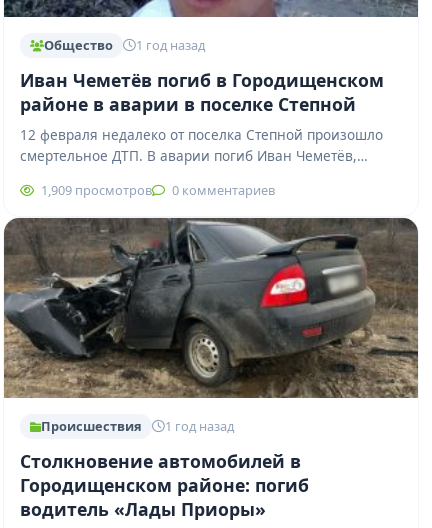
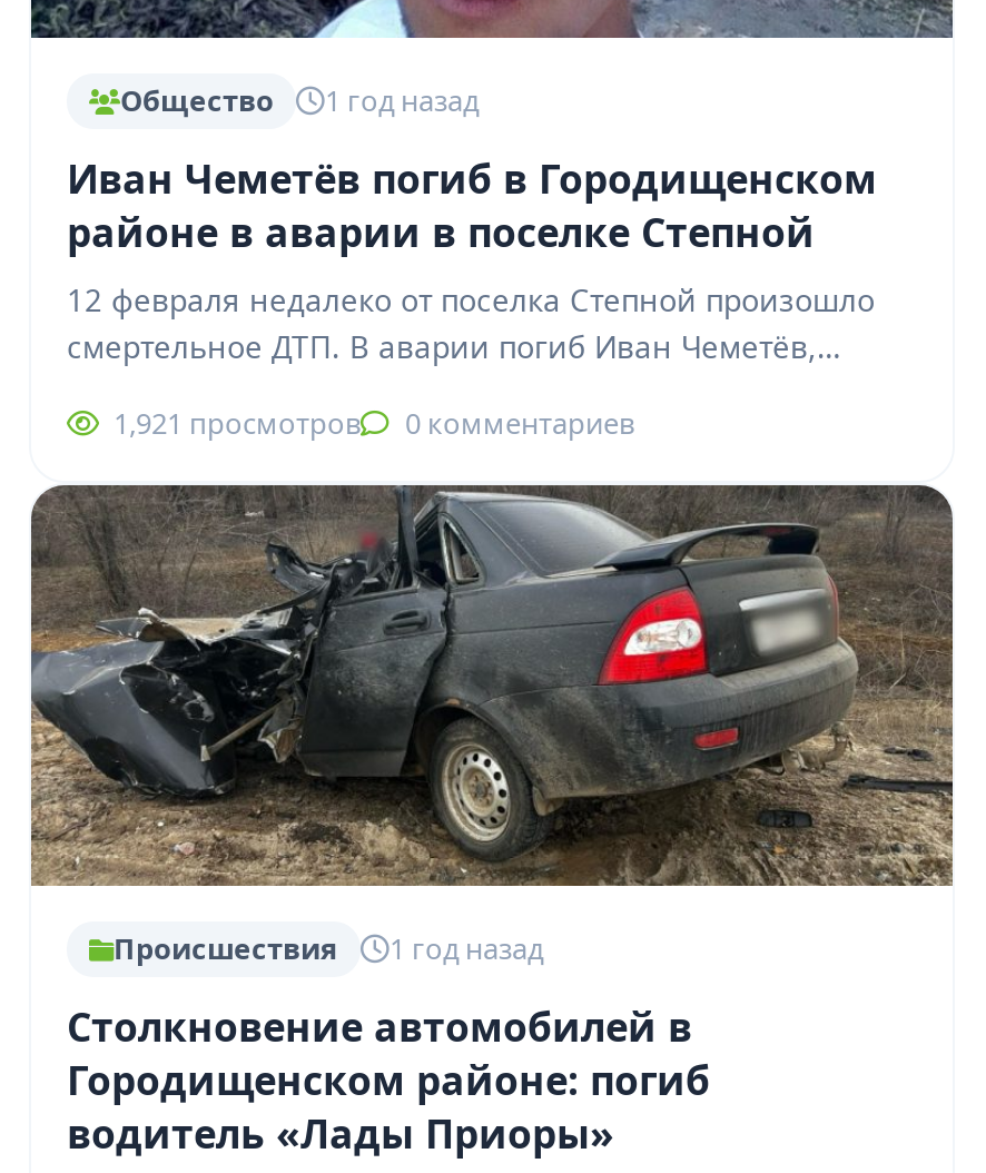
- 1,909 просмотров 0 комментариев
+ 1,921 просмотров 0 комментариев
